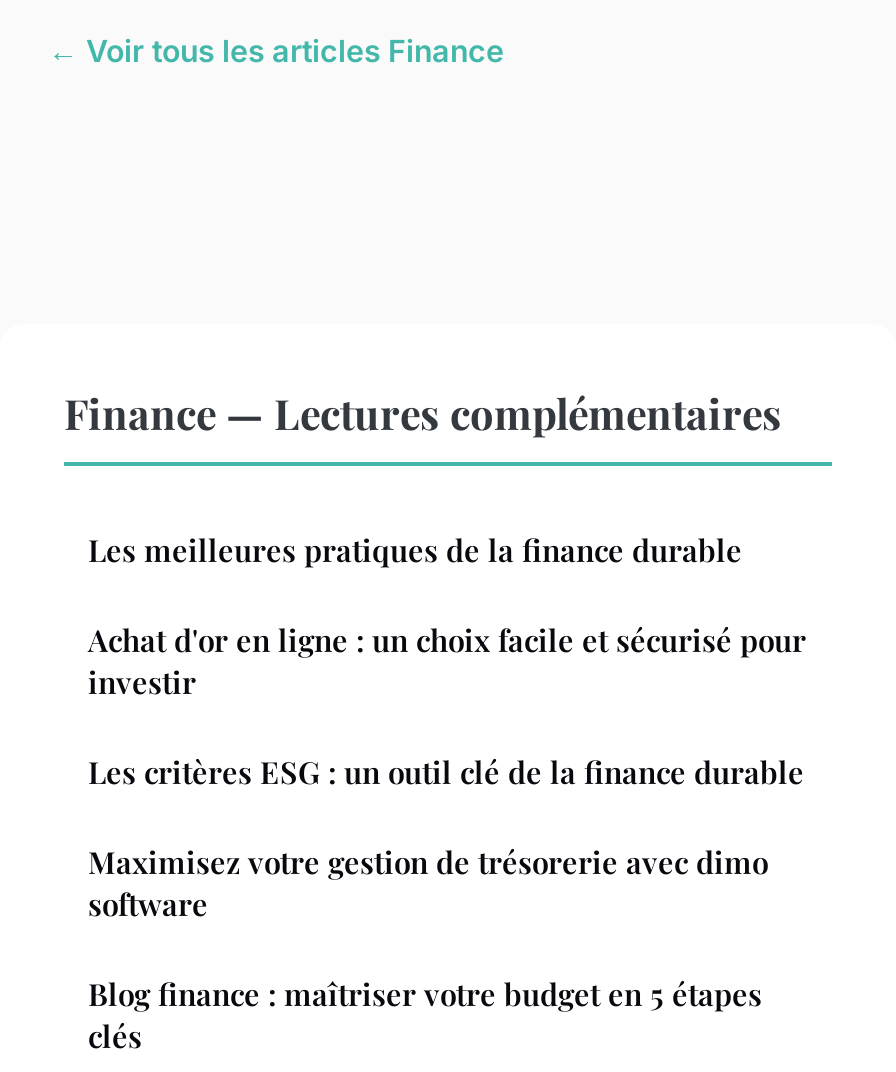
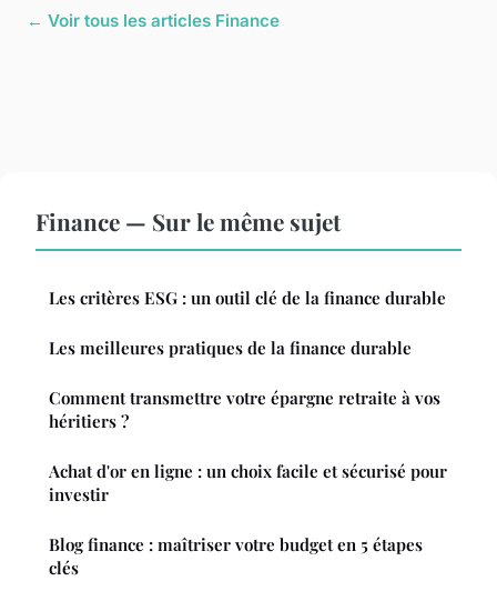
- Finance — Lectures complémentaires
+ Finance — Sur le même sujet

moved down: Les meilleures pratiques de la finance durable

+ Comment transmettre votre épargne retraite à vos
+ héritiers ?

moved down: Achat d'or en ligne : un choix facile et sécurisé pour | investir

moved up: Les critères ESG : un outil clé de la finance durable

- Maximisez votre gestion de trésorerie avec dimo
- software
